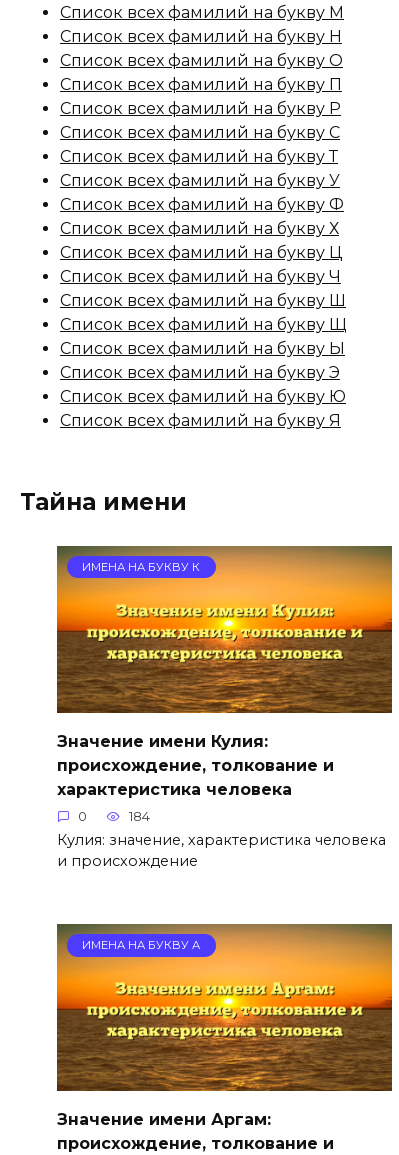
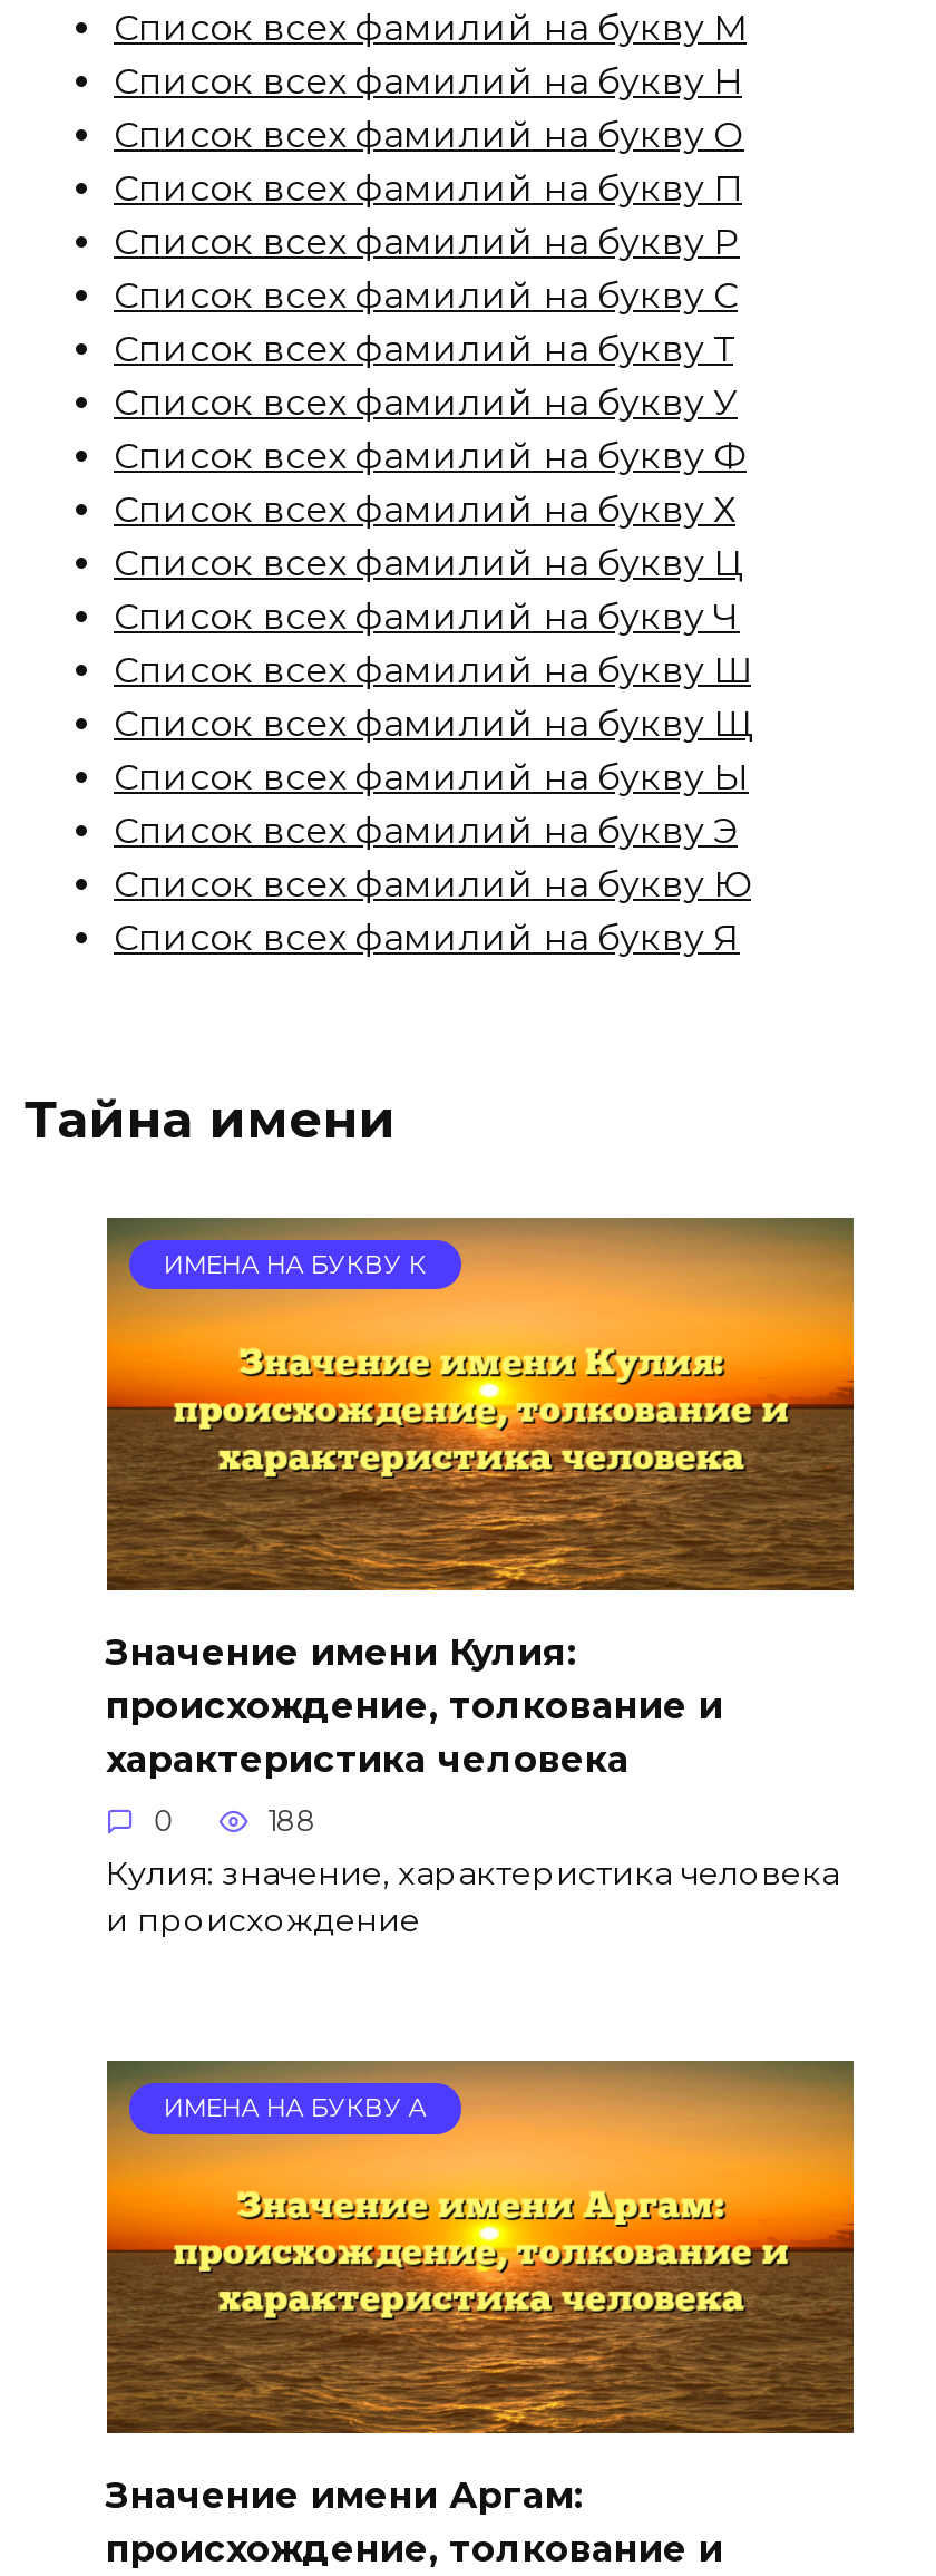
- 184
+ 188
